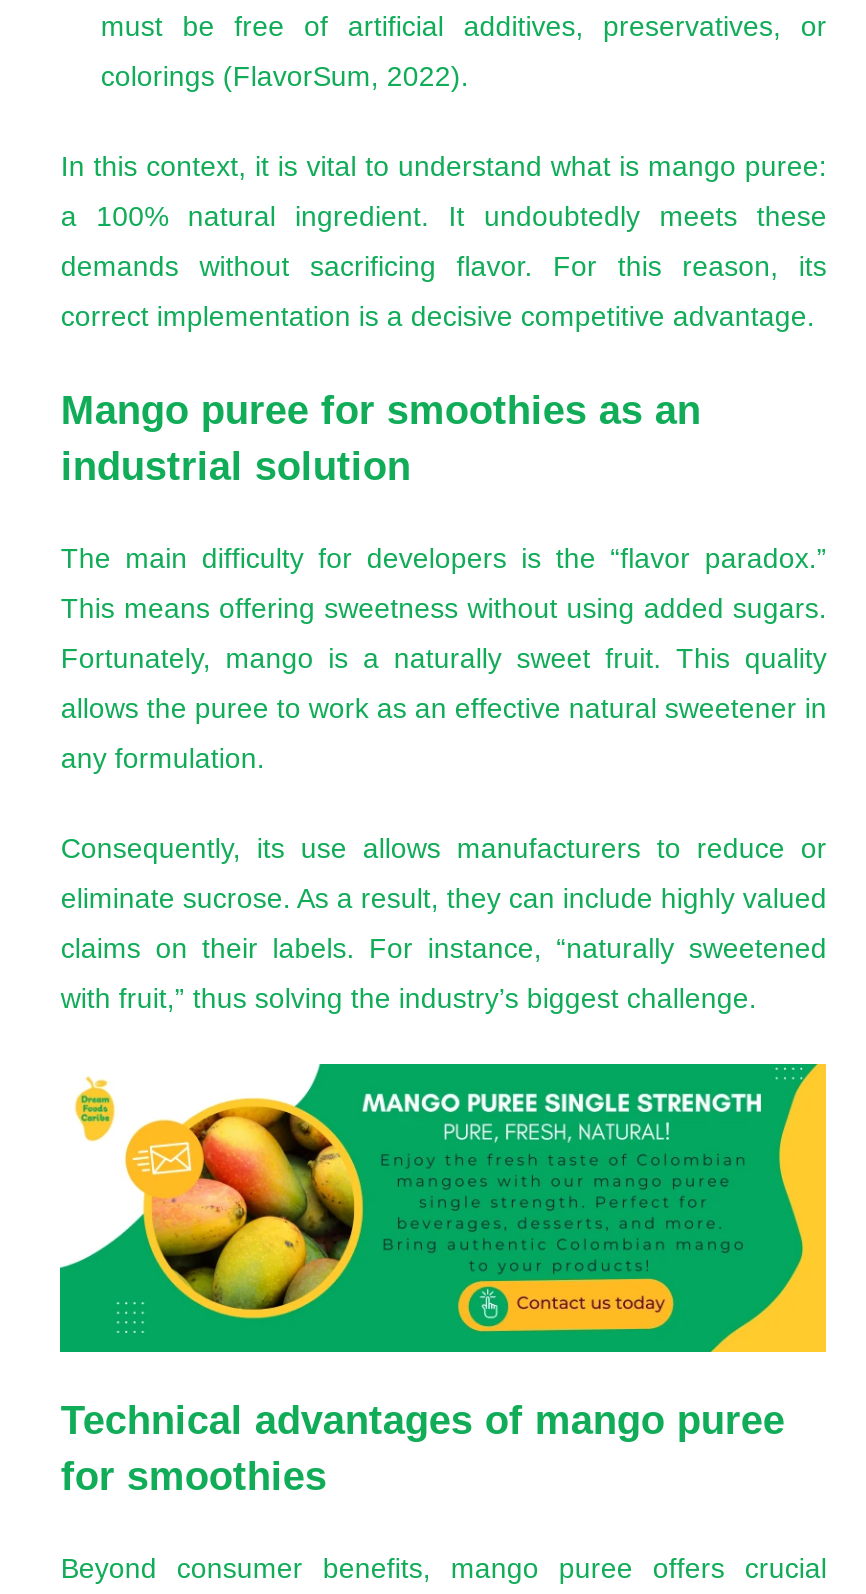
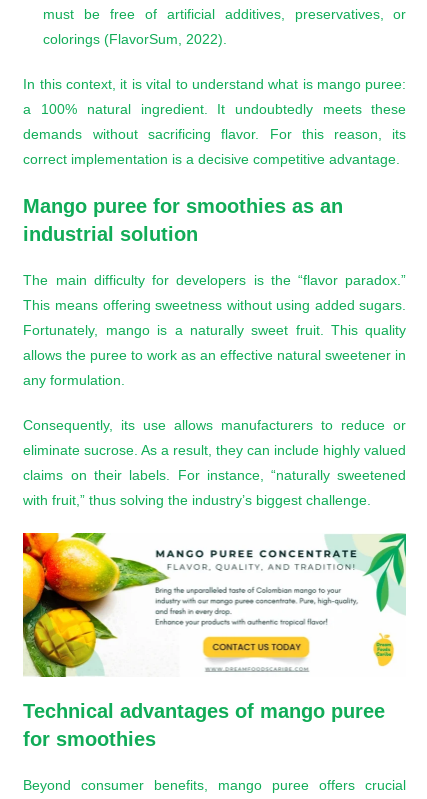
- [image]
+ [image]
